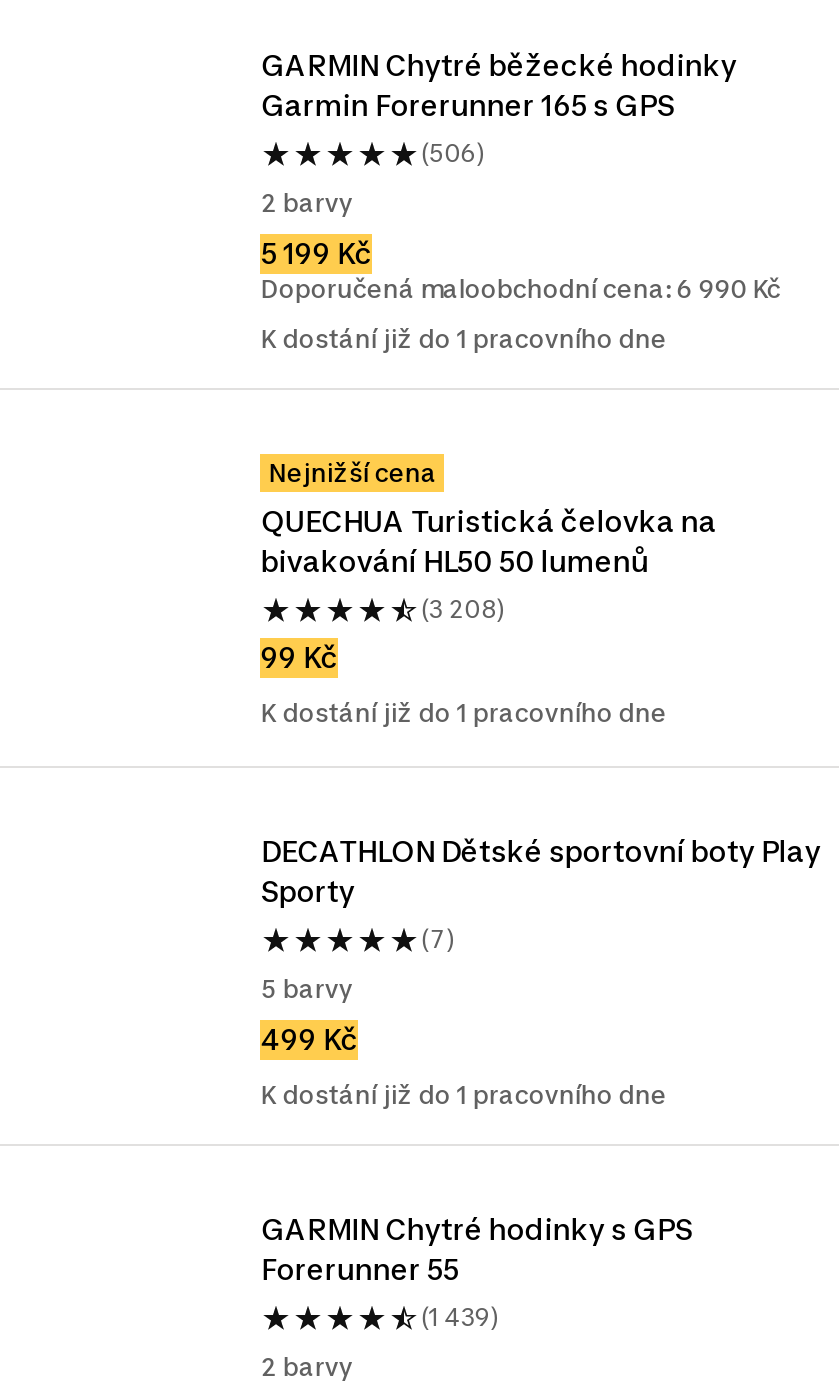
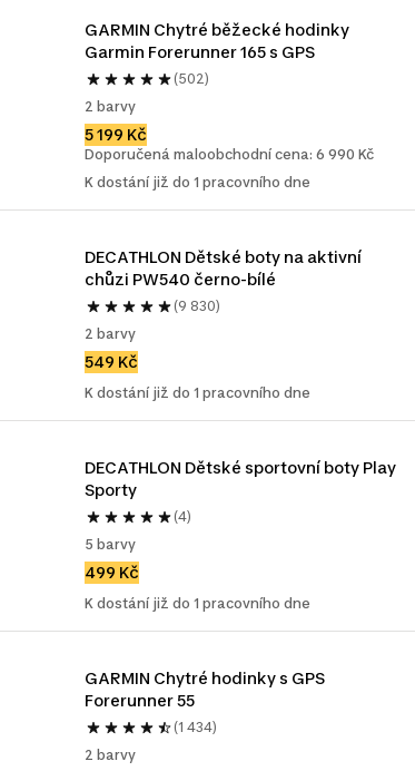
- (506)
+ (502)

- Nejnižší cena
+ DECATHLON Dětské boty na aktivní
+ chůzi PW540 černo-bílé

- QUECHUA Turistická čelovka na
- bivakování HL50 50 lumenů
+ (9 830)

- (3 208)
+ 2 barvy

- 99 Kč
+ 549 Kč

- (7)
+ (4)

- (1 439)
+ (1 434)
